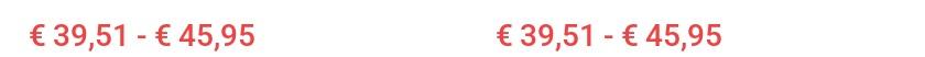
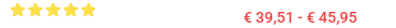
- € 39,51 - € 45,95
